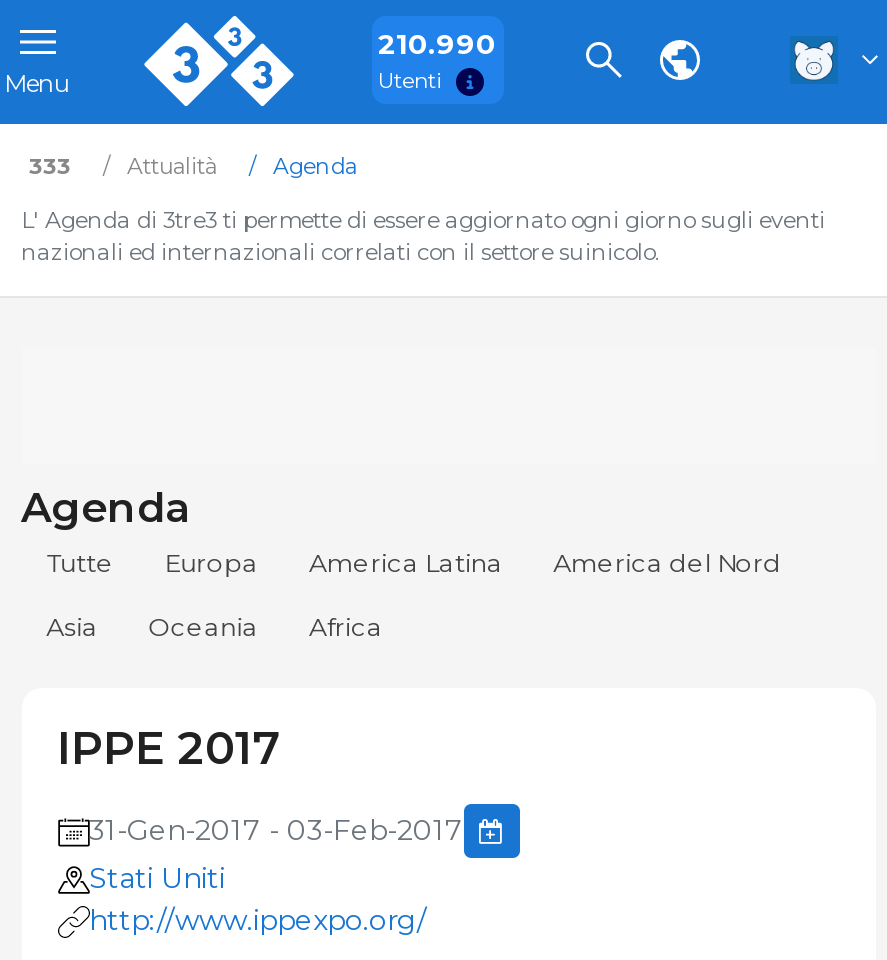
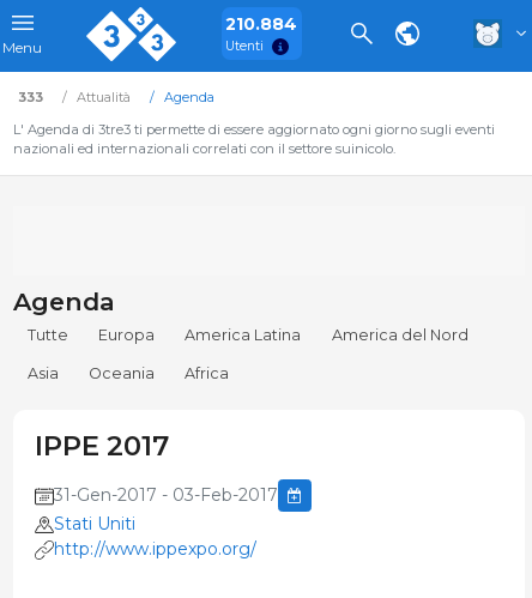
- 210.990
+ 210.884
